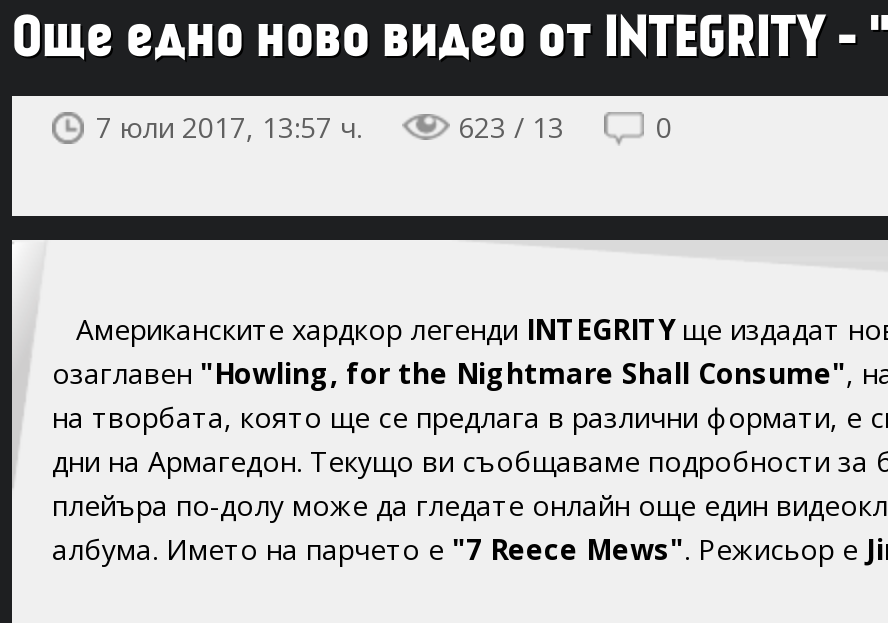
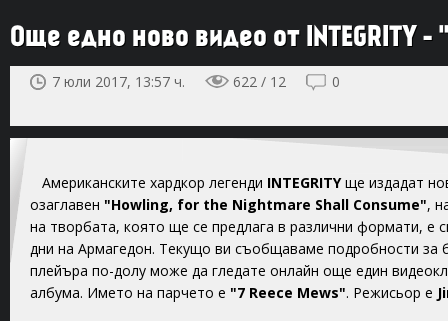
- 623 / 13
+ 622 / 12
